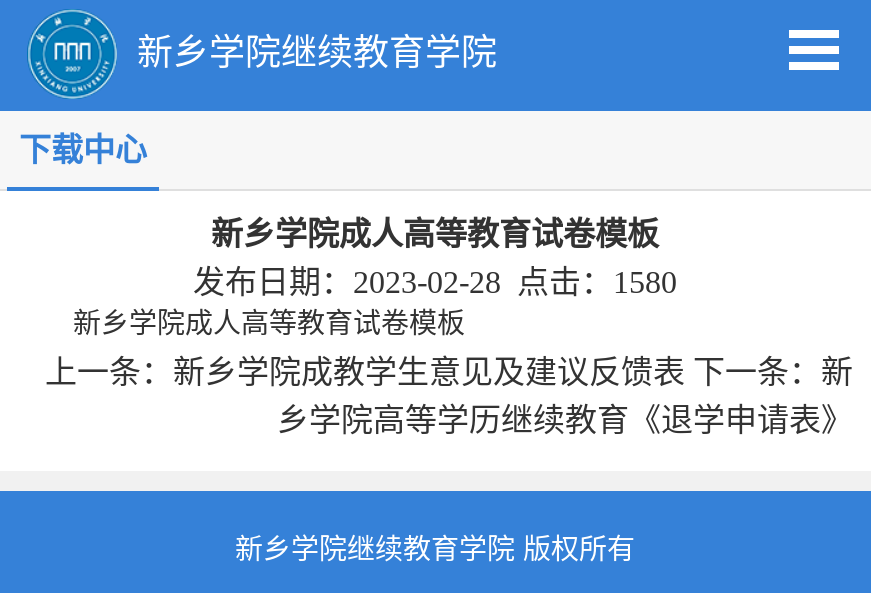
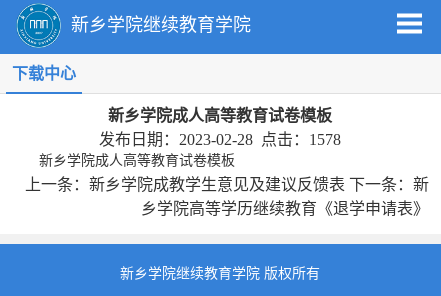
- 发布日期：2023-02-28 点击：1580
+ 发布日期：2023-02-28 点击：1578
